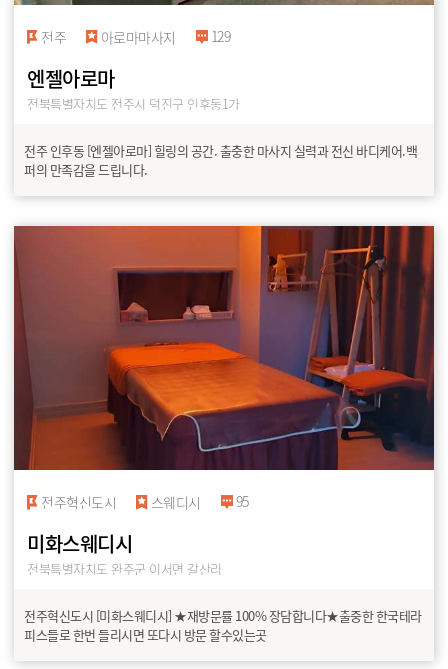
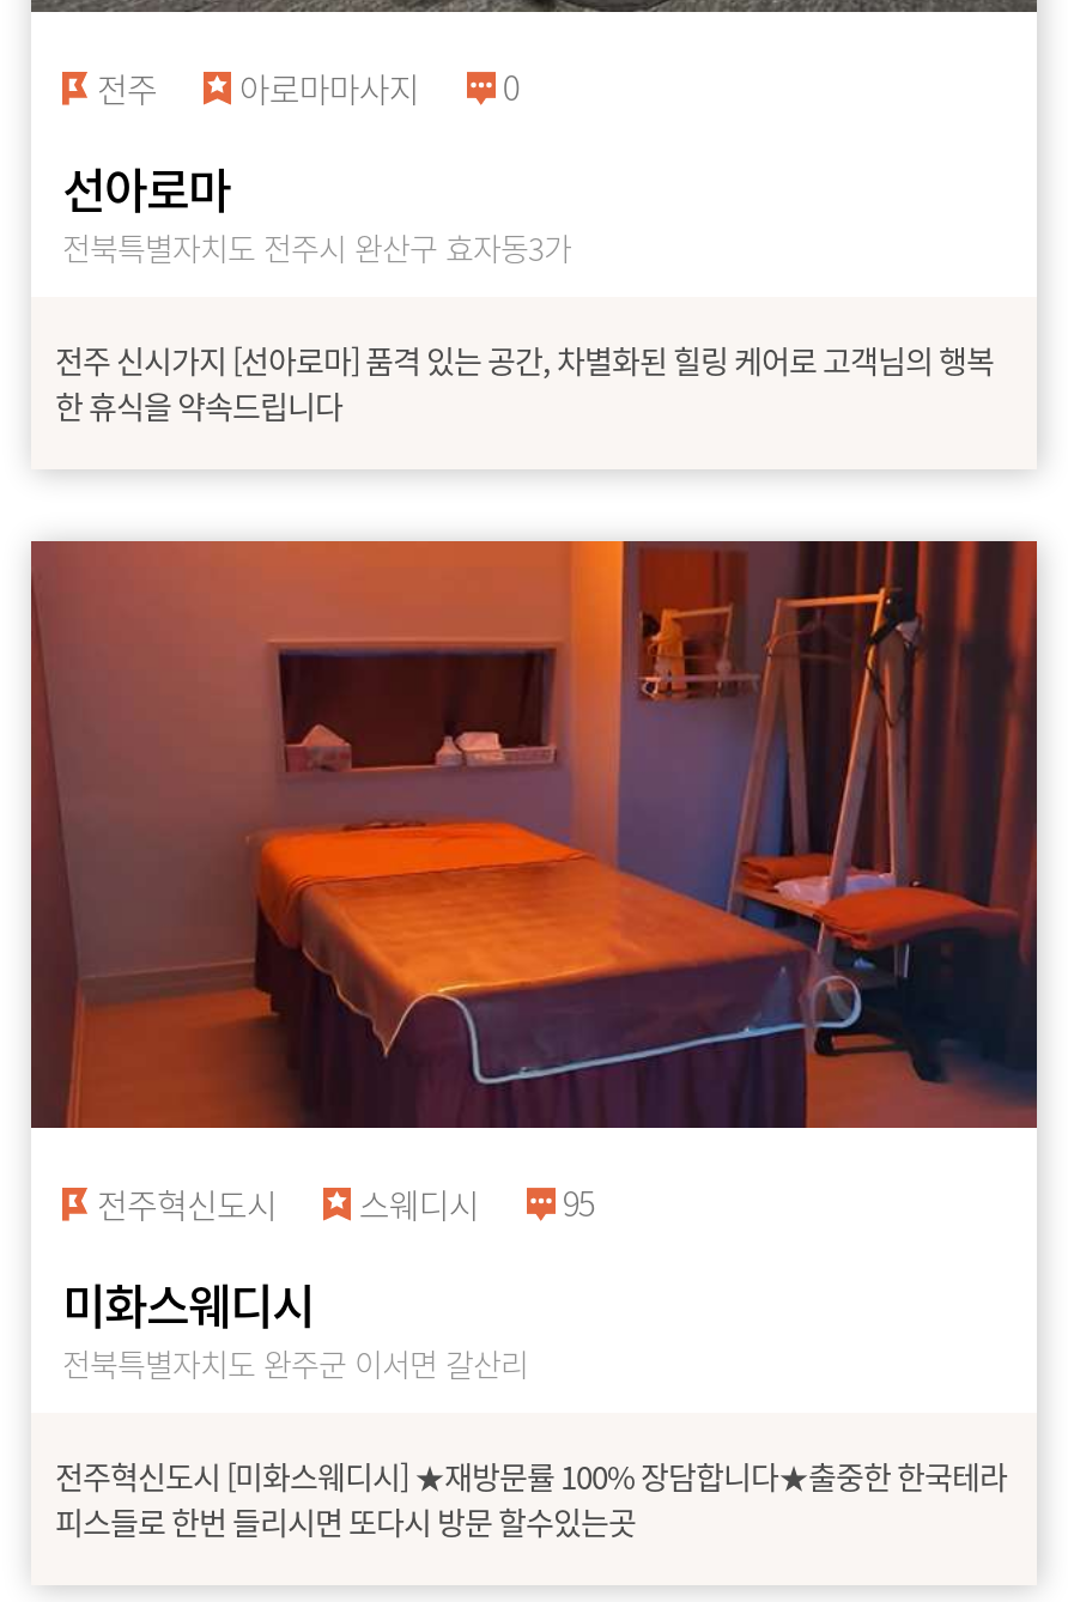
- 전주 아로마마사지 129
+ 전주 아로마마사지 0

- 엔젤아로마
- 전북특별자치도 전주시 덕진구 인후동1가
+ 선아로마
+ 전북특별자치도 전주시 완산구 효자동3가

- 전주 인후동 [엔젤아로마] 힐링의 공간. 출충한 마사지 실력과 전신 바디케어.백
- 퍼의 만족감을 드립니다.
+ 전주 신시가지 [선아로마] 품격 있는 공간, 차별화된 힐링 케어로 고객님의 행복
+ 한 휴식을 약속드립니다
